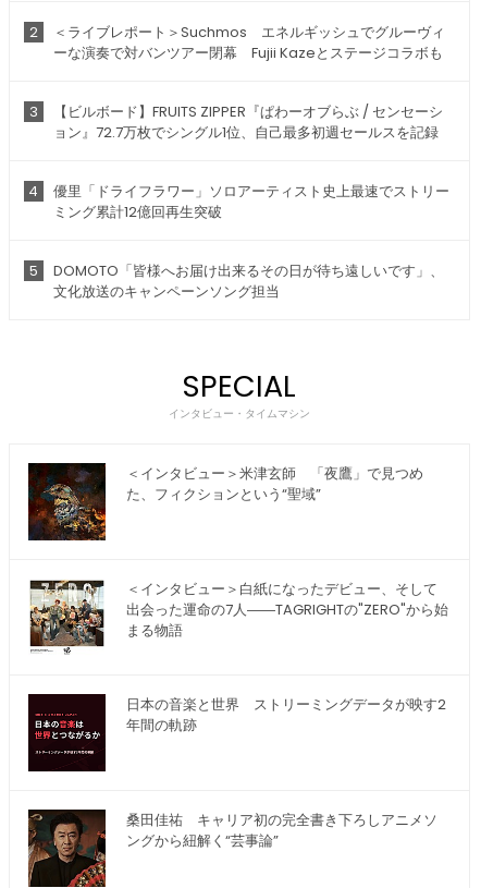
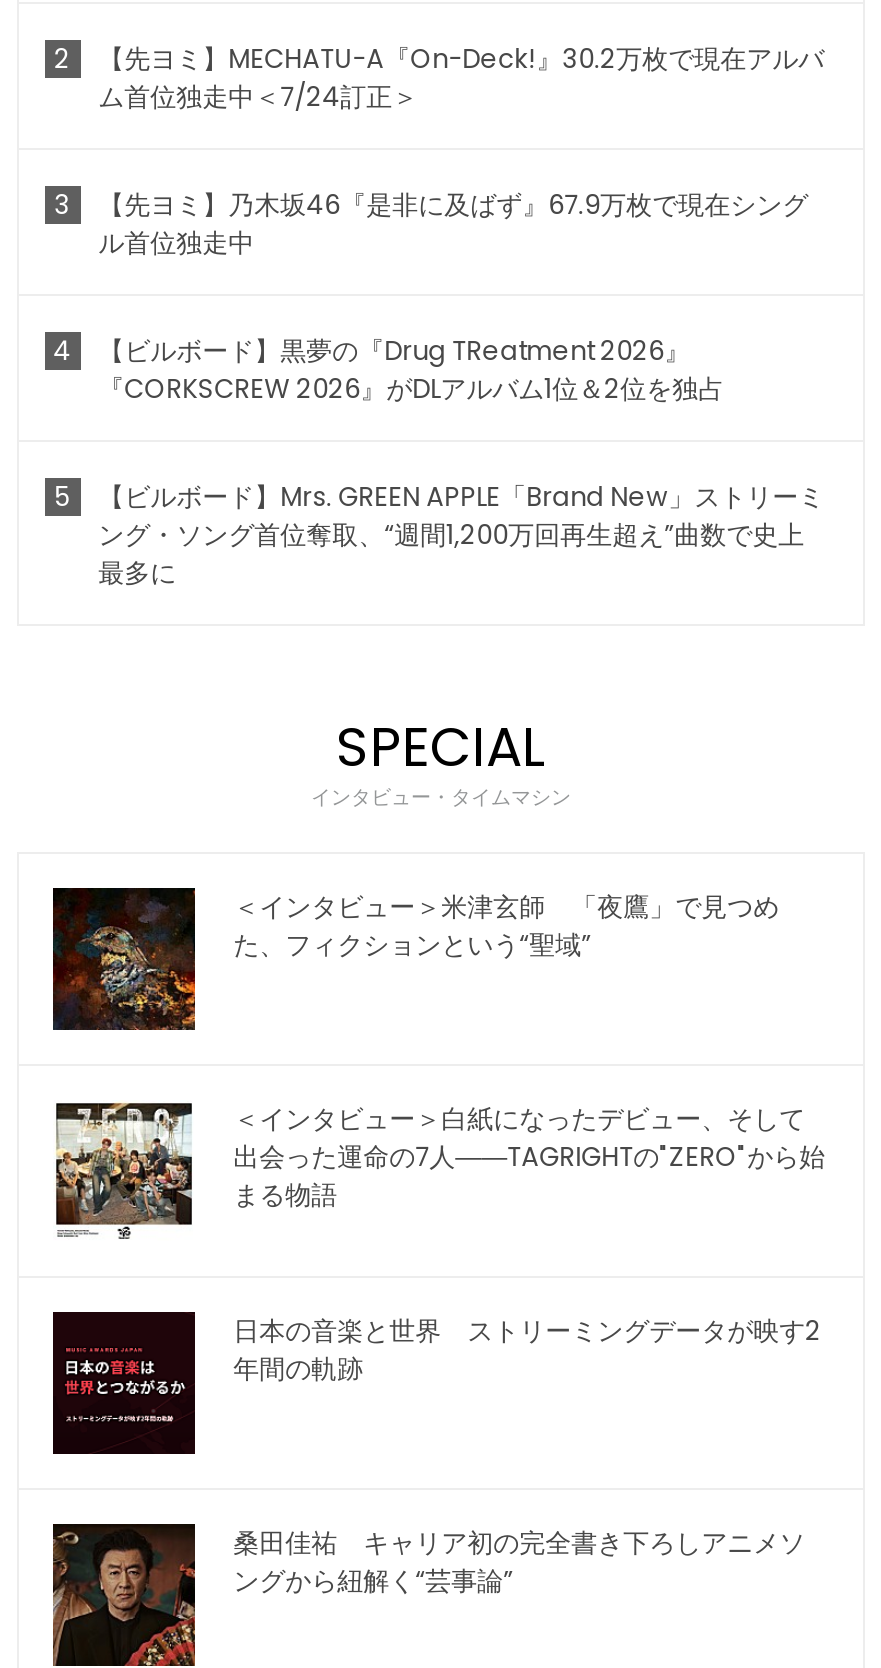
- ＜ライブレポート＞Suchmos エネルギッシュでグルーヴィ
- ーな演奏で対バンツアー閉幕 Fujii Kazeとステージコラボも
+ 【先ヨミ】MECHATU-A『On-Deck!』30.2万枚で現在アルバ
+ ム首位独走中＜7/24訂正＞

- 【ビルボード】FRUITS ZIPPER『ぱわーオブらぶ / センセーシ
- ョン』72.7万枚でシングル1位、自己最多初週セールスを記録
+ 【先ヨミ】乃木坂46『是非に及ばず』67.9万枚で現在シング
+ ル首位独走中

- 優里「ドライフラワー」ソロアーティスト史上最速でストリー
- ミング累計12億回再生突破
+ 【ビルボード】黒夢の『Drug TReatment 2026』
+ 『CORKSCREW 2026』がDLアルバム1位＆2位を独占

- DOMOTO「皆様へお届け出来るその日が待ち遠しいです」、
- 文化放送のキャンペーンソング担当
+ 【ビルボード】Mrs. GREEN APPLE「Brand New」ストリーミ
+ ング・ソング首位奪取、“週間1,200万回再生超え”曲数で史上
+ 最多に
